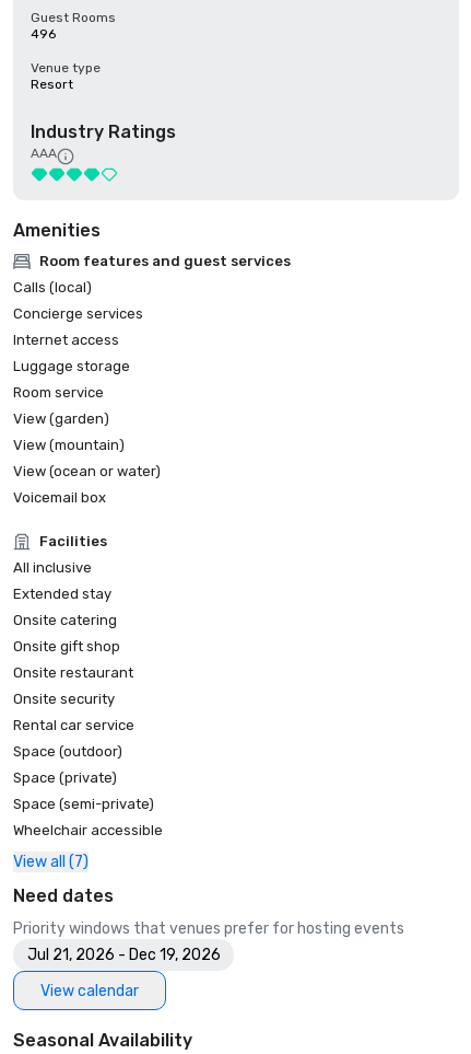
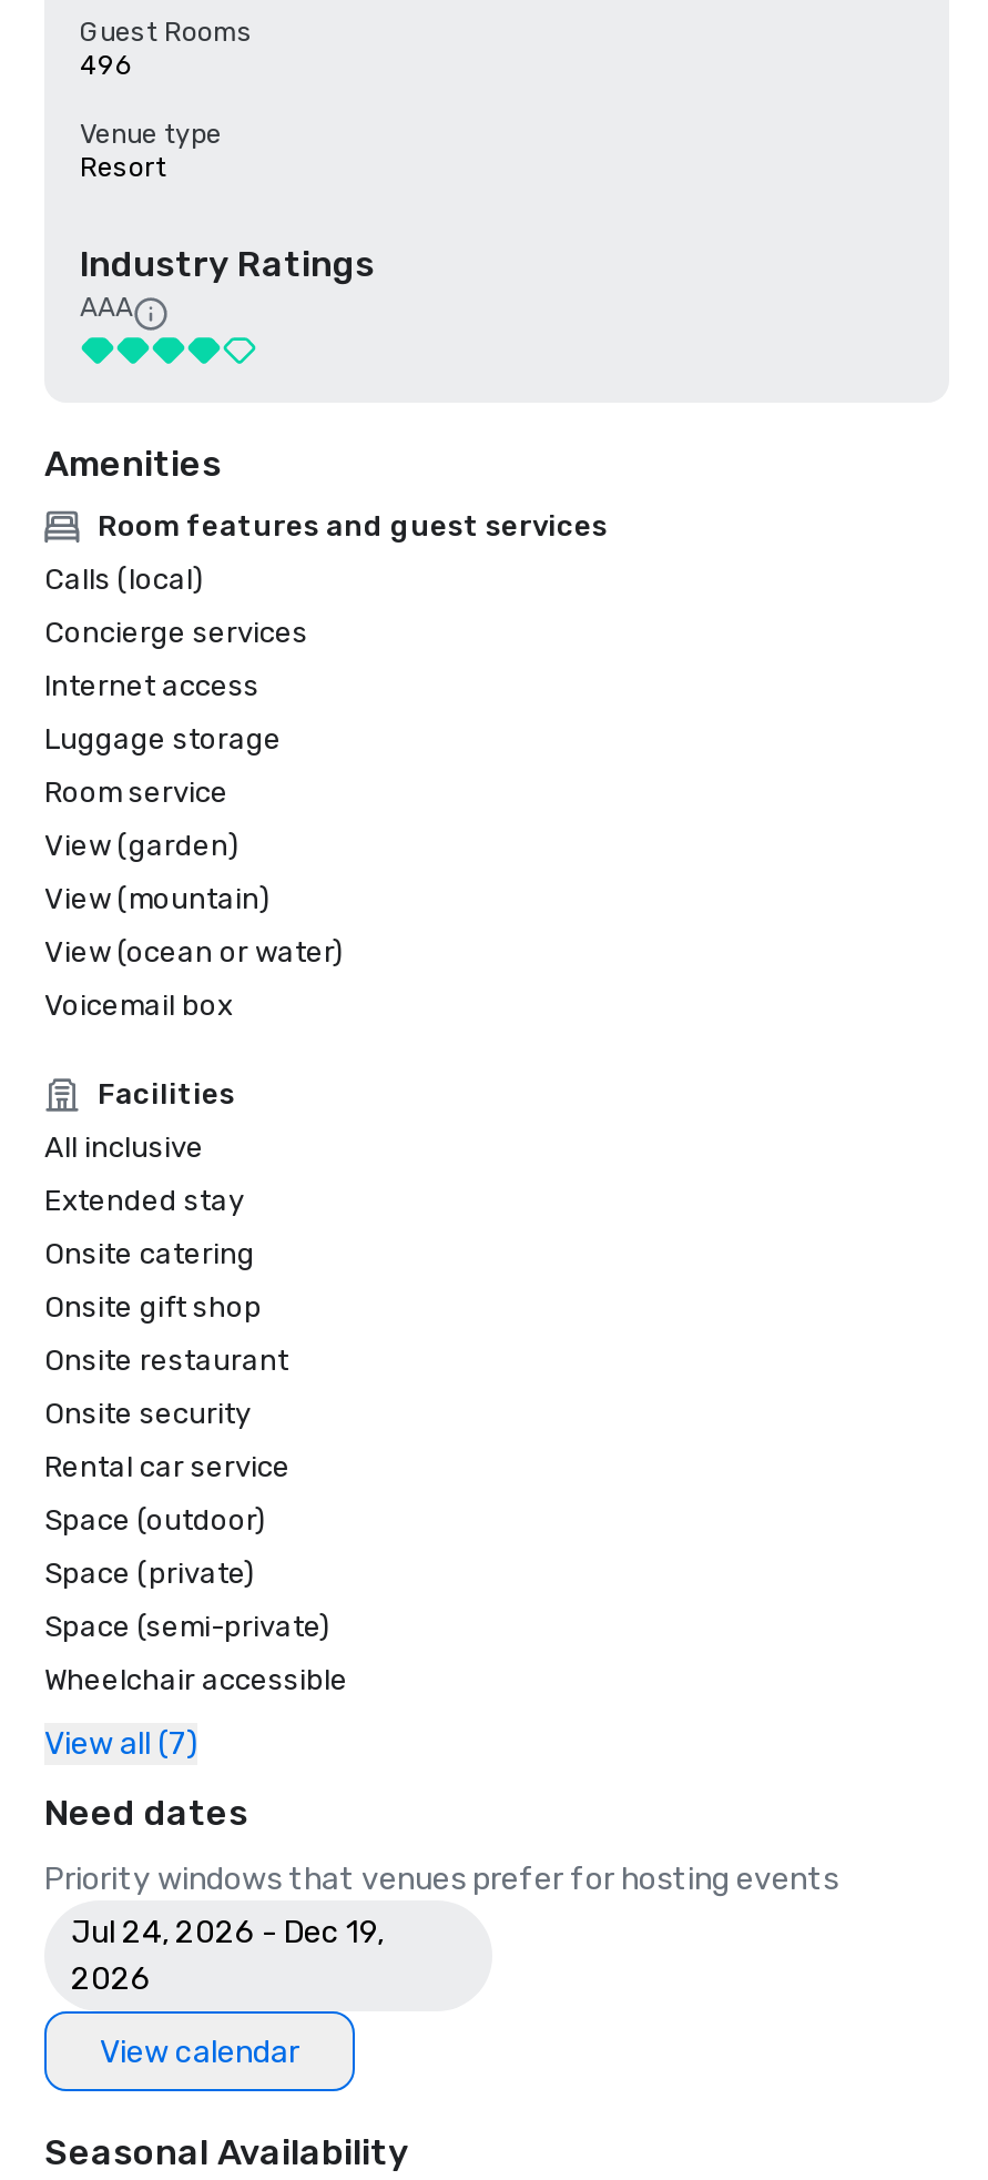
- Jul 21, 2026 - Dec 19, 2026
+ Jul 24, 2026 - Dec 19,
+ 2026
